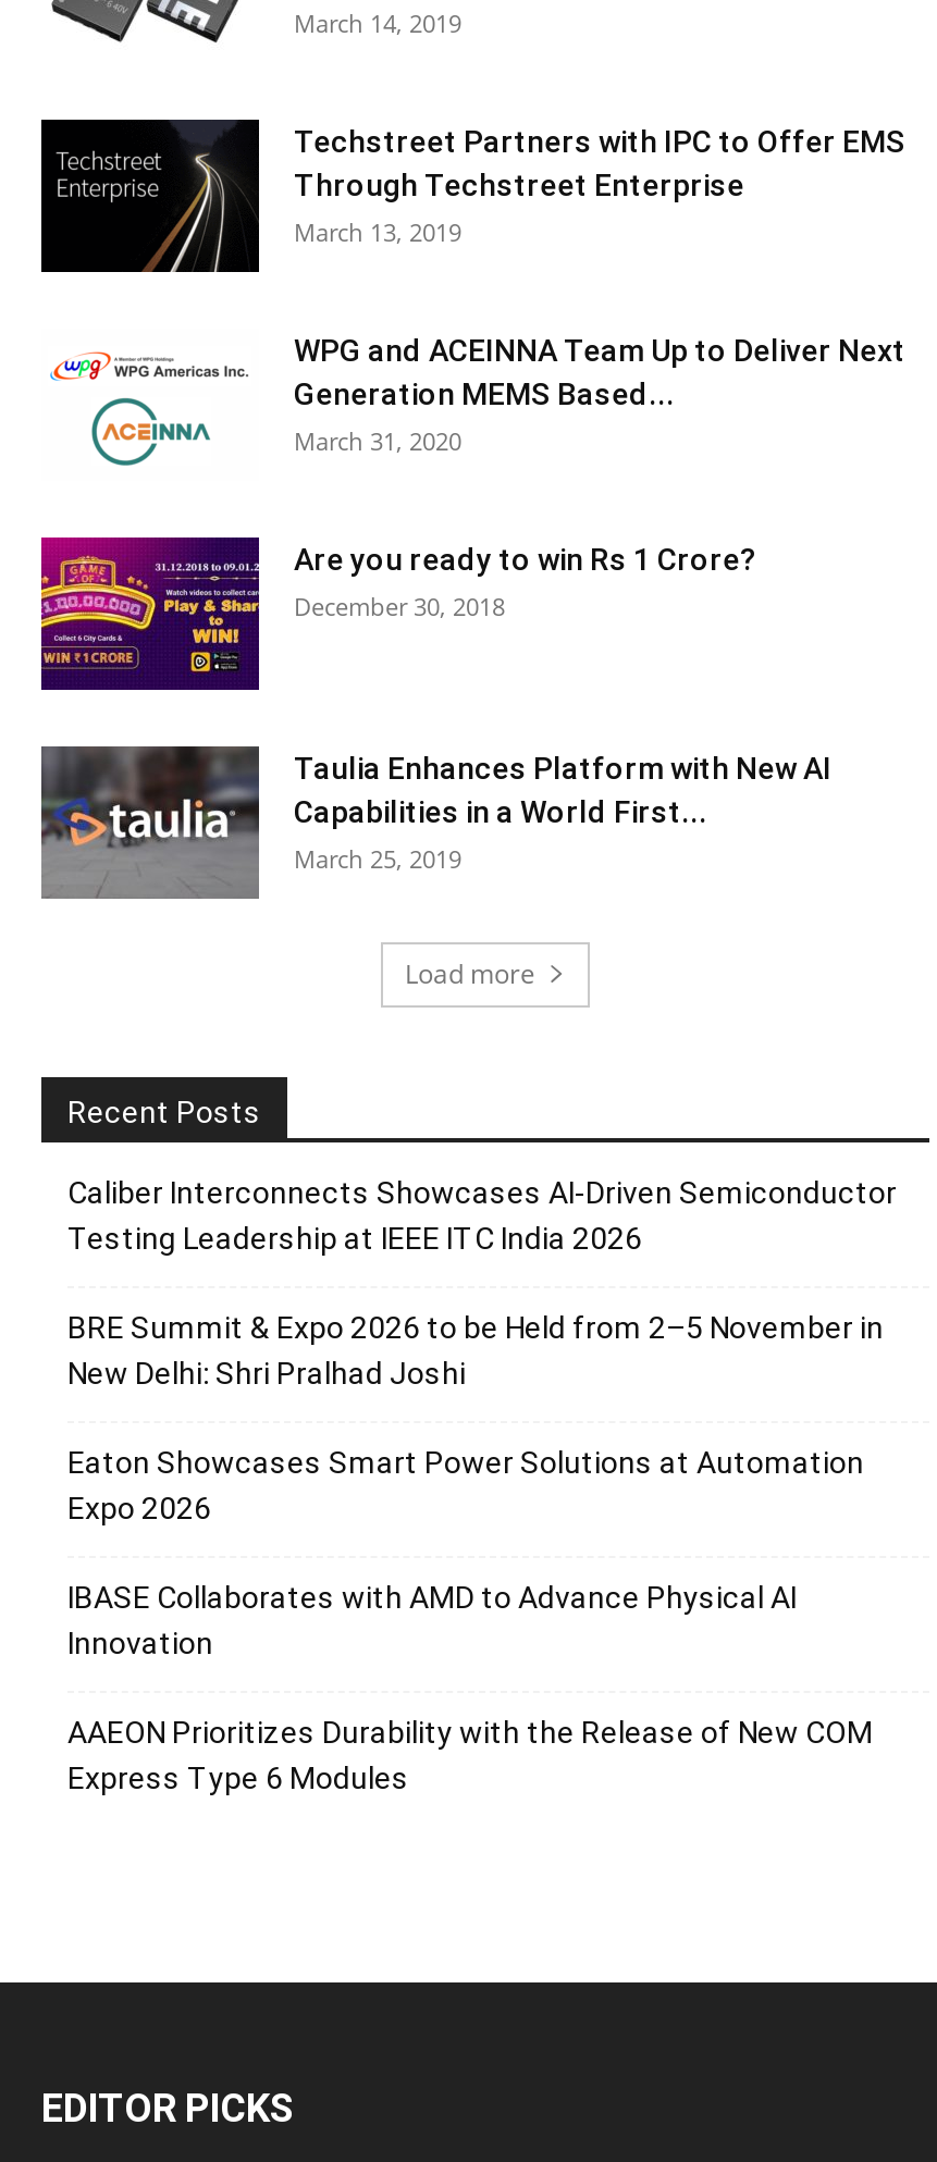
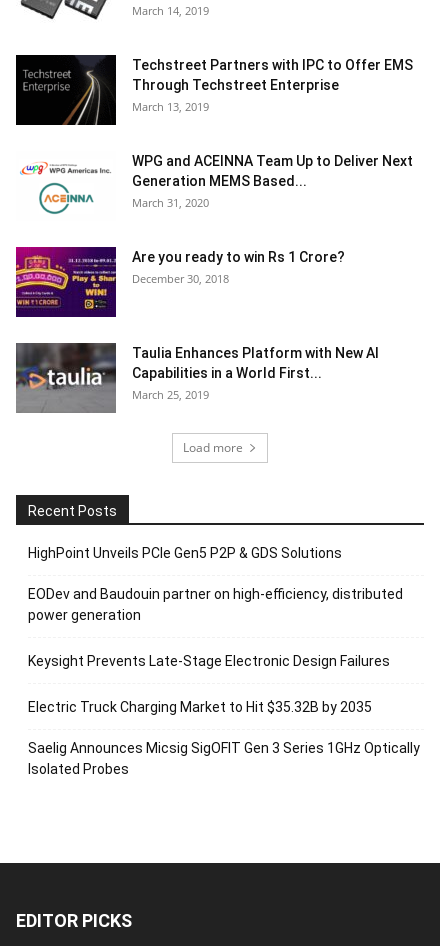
- Caliber Interconnects Showcases AI-Driven Semiconductor
- Testing Leadership at IEEE ITC India 2026
+ HighPoint Unveils PCIe Gen5 P2P & GDS Solutions

- BRE Summit & Expo 2026 to be Held from 2–5 November in
- New Delhi: Shri Pralhad Joshi
+ EODev and Baudouin partner on high-efficiency, distributed
+ power generation

- Eaton Showcases Smart Power Solutions at Automation
- Expo 2026
+ Keysight Prevents Late-Stage Electronic Design Failures

- IBASE Collaborates with AMD to Advance Physical AI
- Innovation
+ Electric Truck Charging Market to Hit $35.32B by 2035

- AAEON Prioritizes Durability with the Release of New COM
- Express Type 6 Modules
+ Saelig Announces Micsig SigOFIT Gen 3 Series 1GHz Optically
+ Isolated Probes
